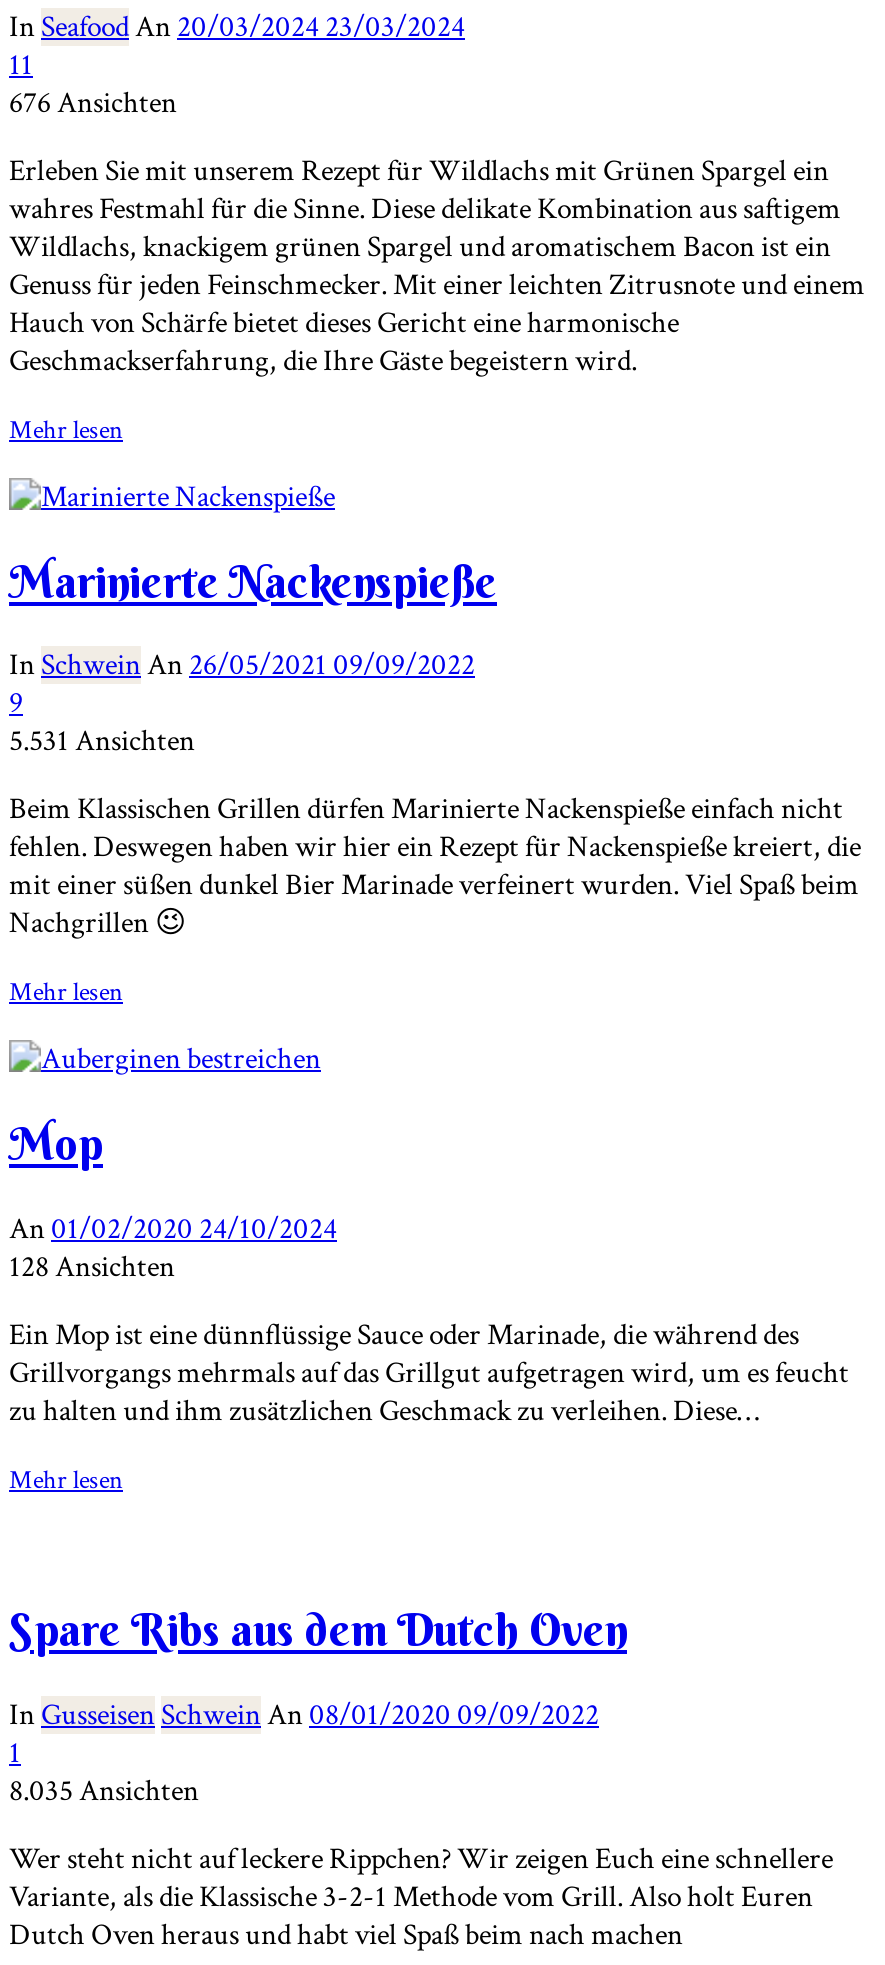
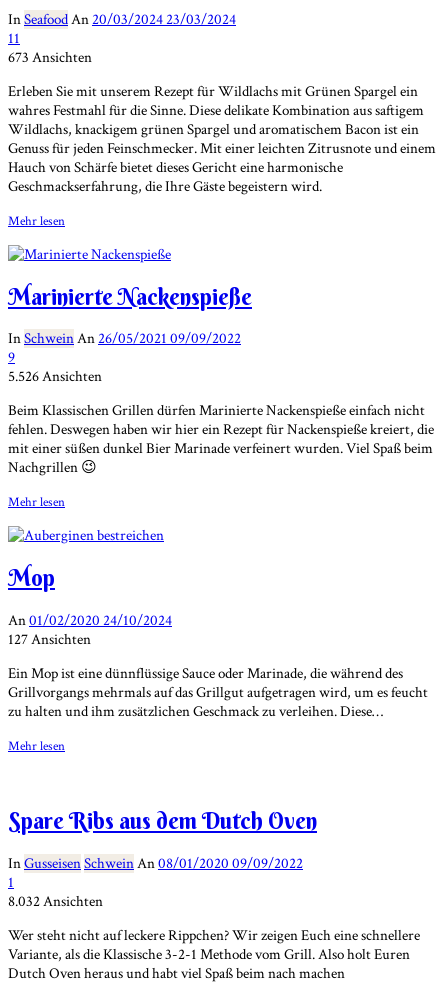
- 676 Ansichten
+ 673 Ansichten

- 5.531 Ansichten
+ 5.526 Ansichten

- 128 Ansichten
+ 127 Ansichten

- 8.035 Ansichten
+ 8.032 Ansichten
